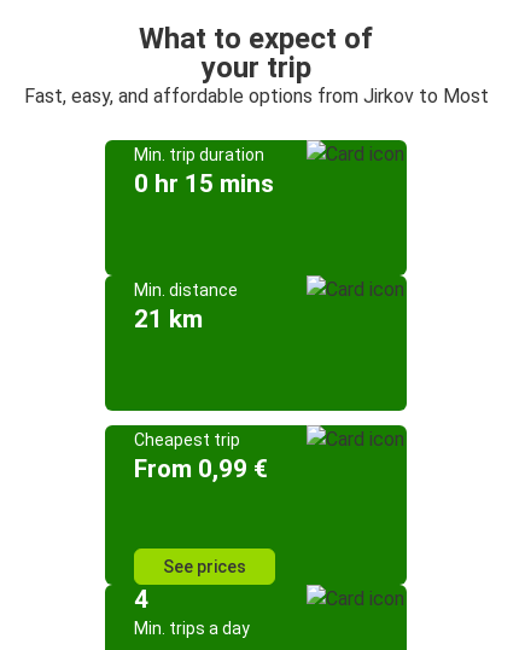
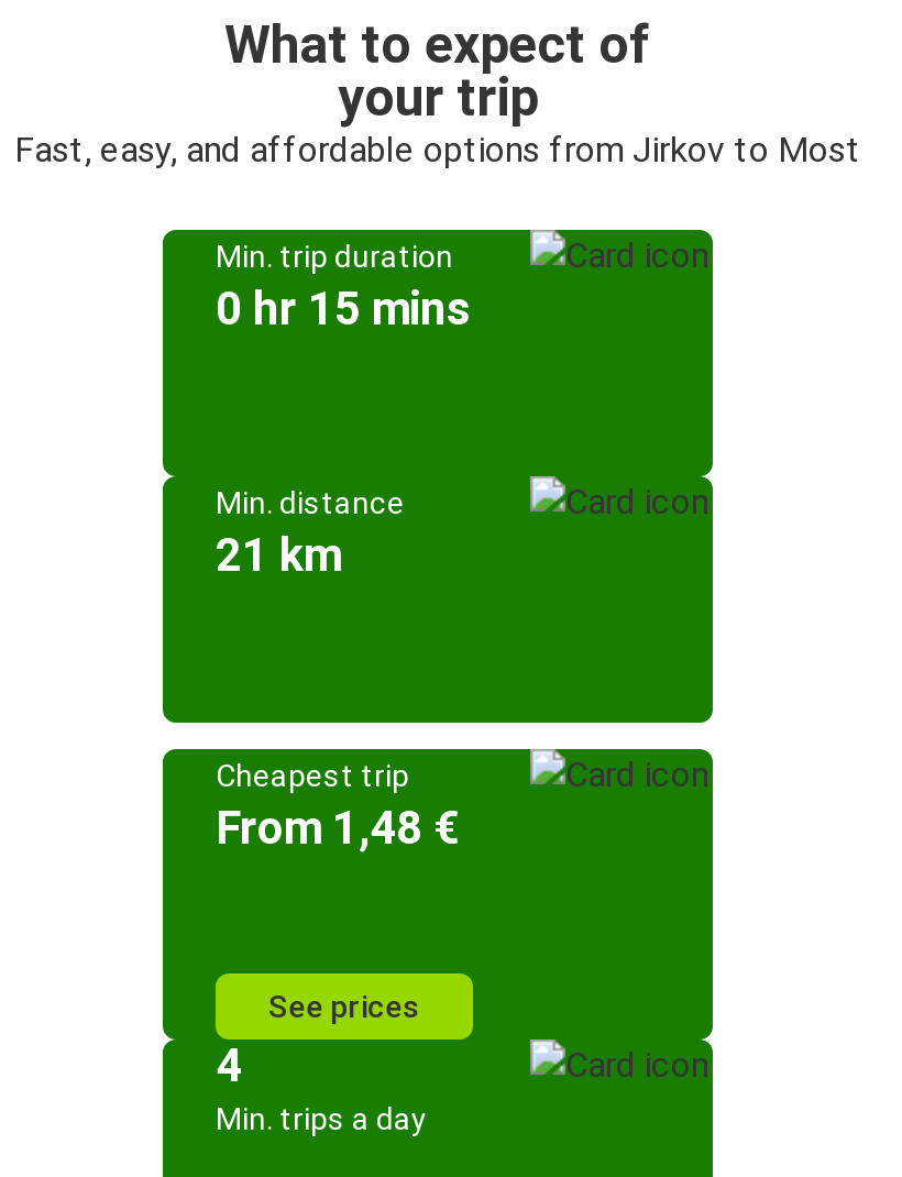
- From 0,99 €
+ From 1,48 €
